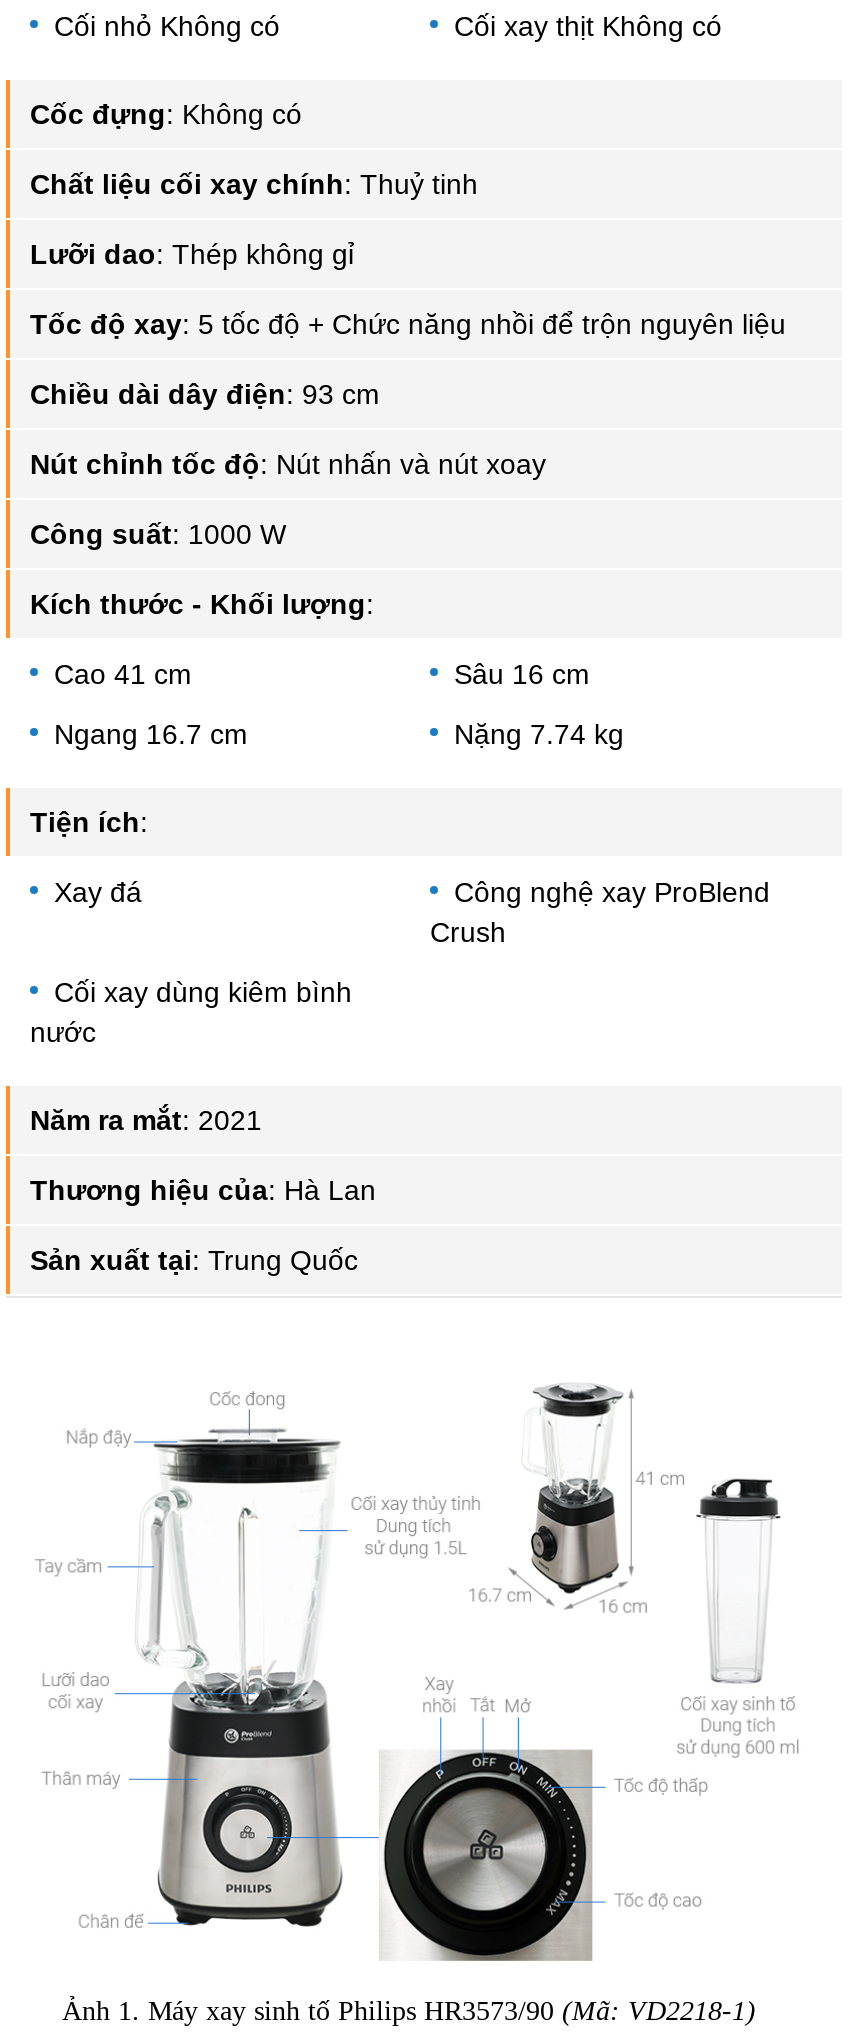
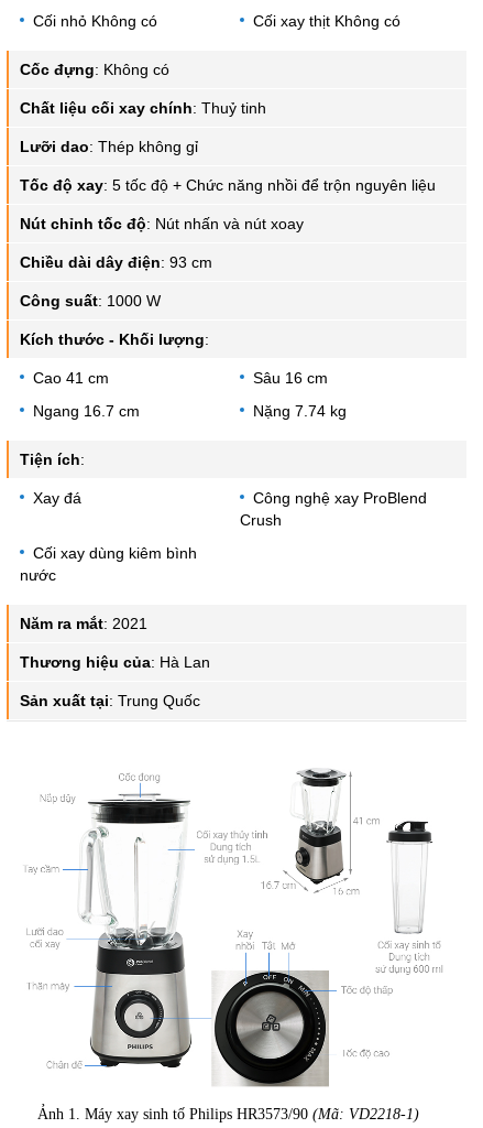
moved down: Chiều dài dây điện: 93 cm

moved up: Nút chỉnh tốc độ: Nút nhấn và nút xoay
